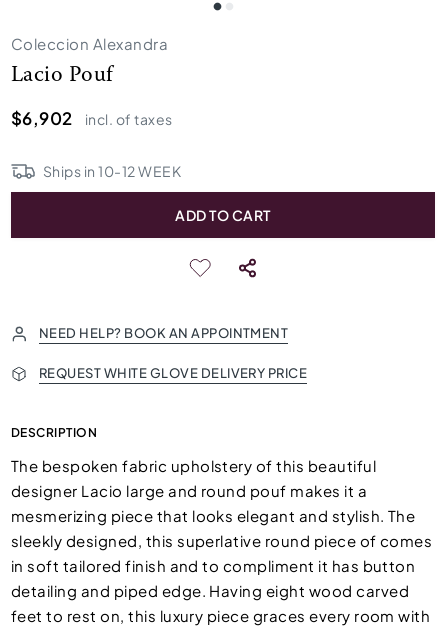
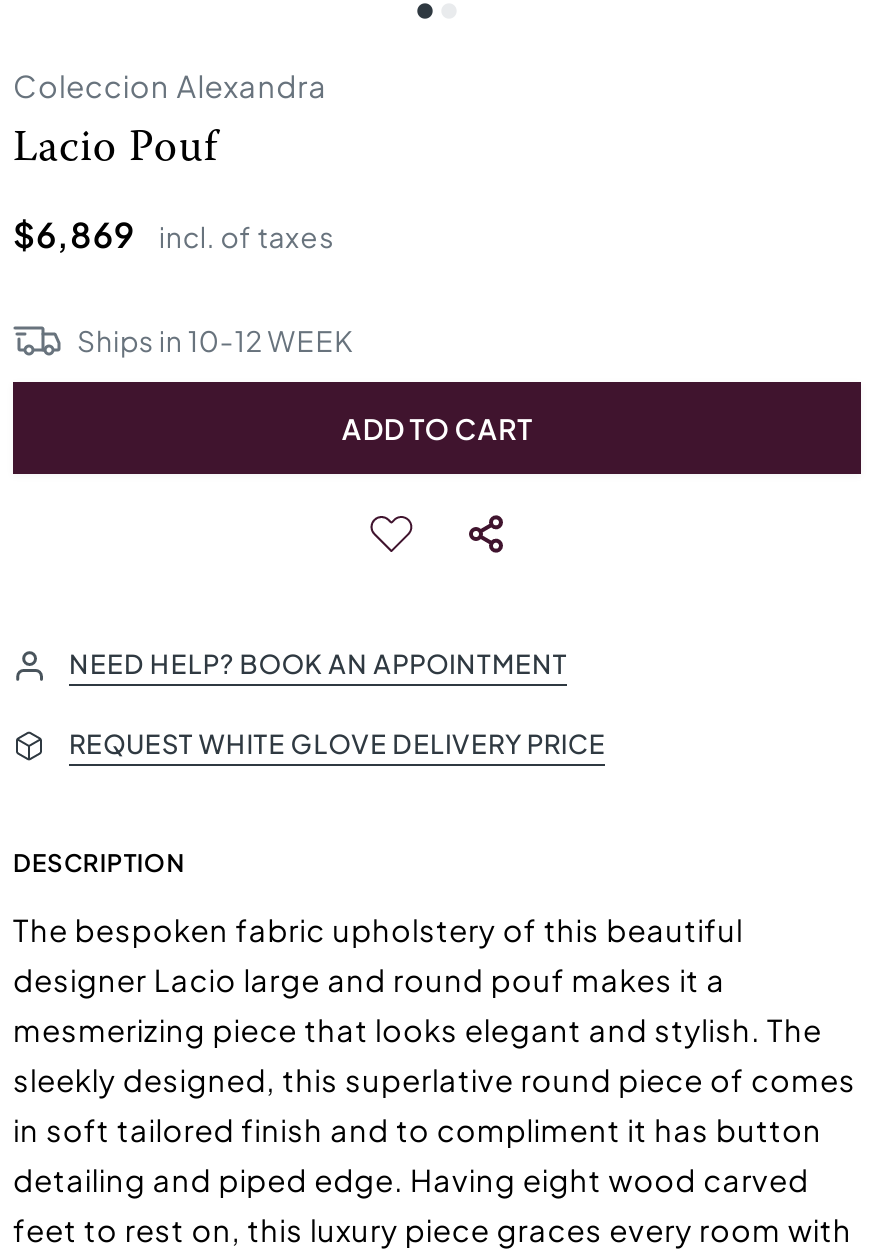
- $6,902 incl. of taxes
+ $6,869 incl. of taxes
